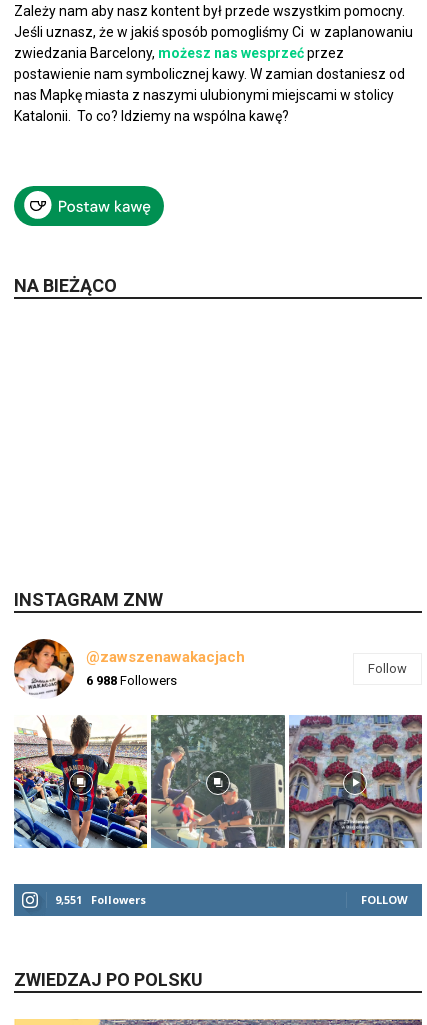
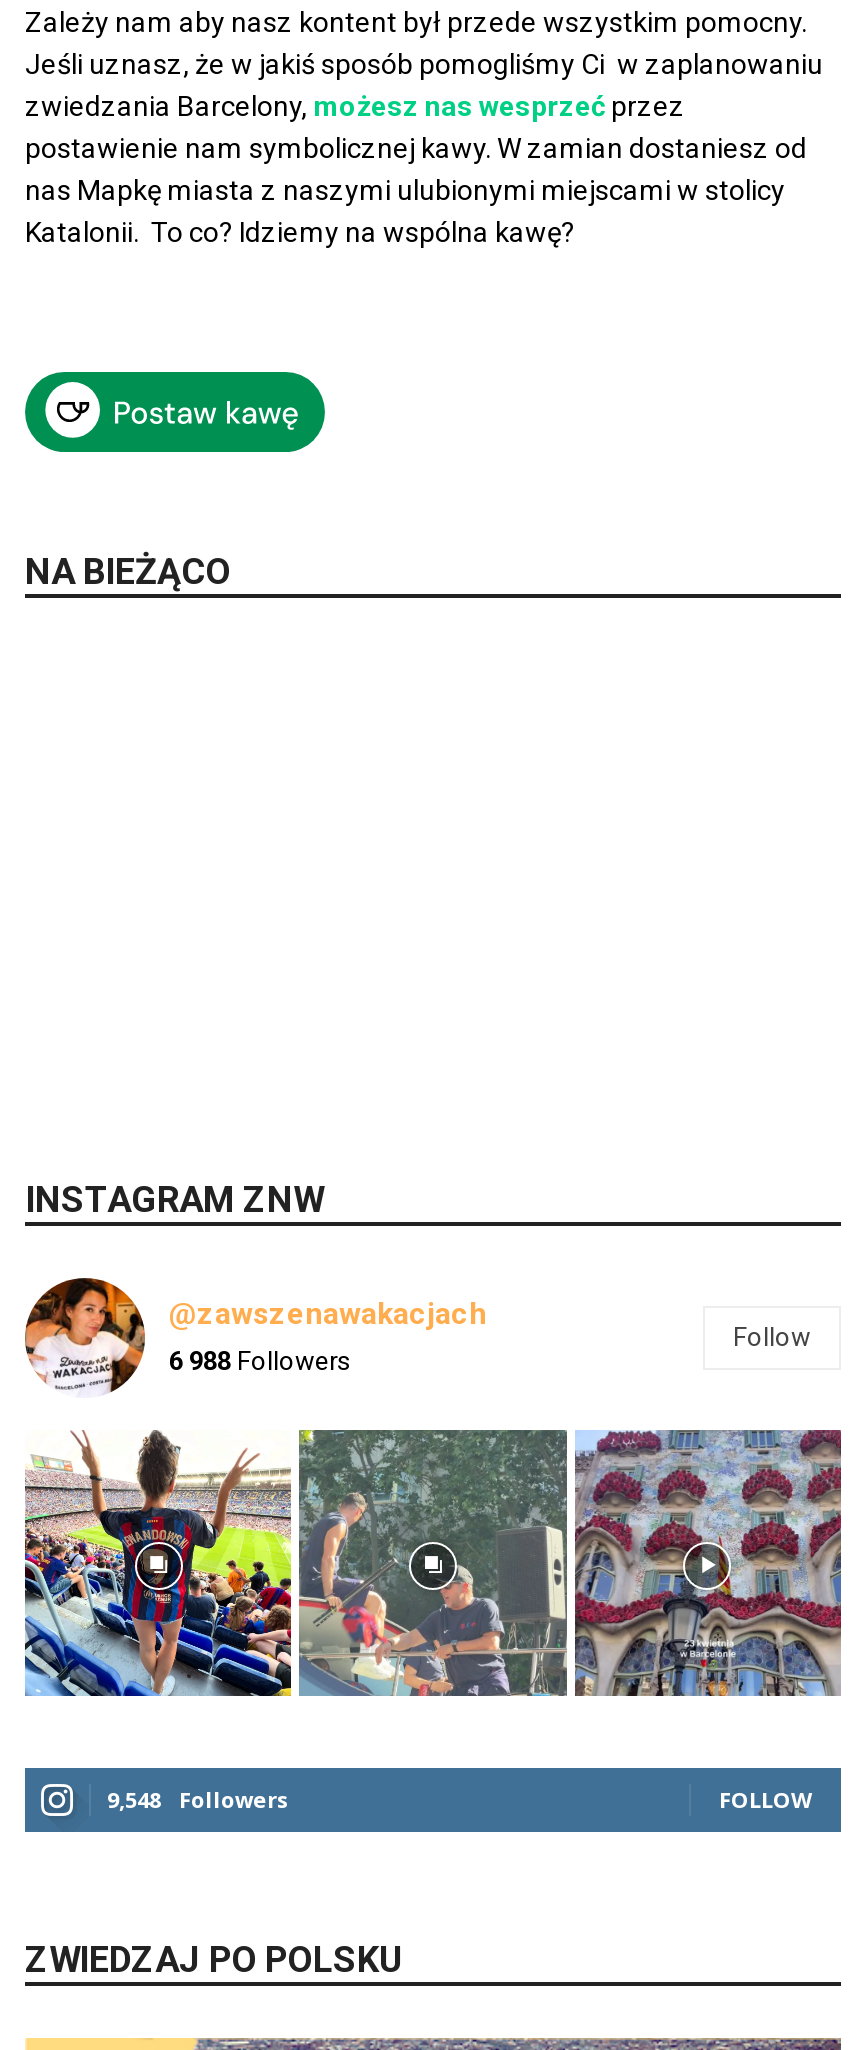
- 9,551 Followers
+ 9,548 Followers
